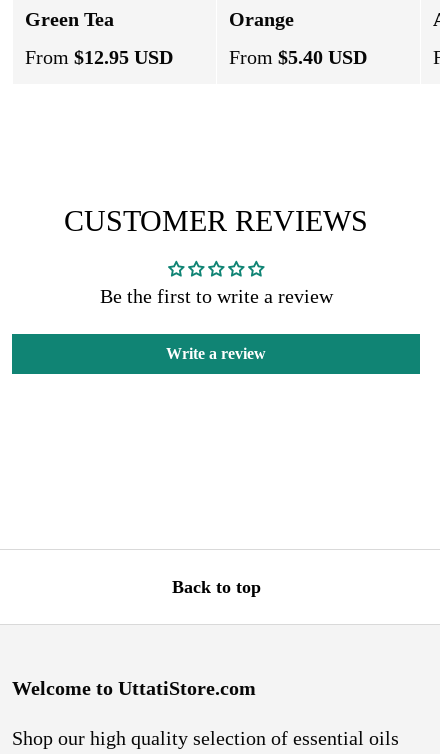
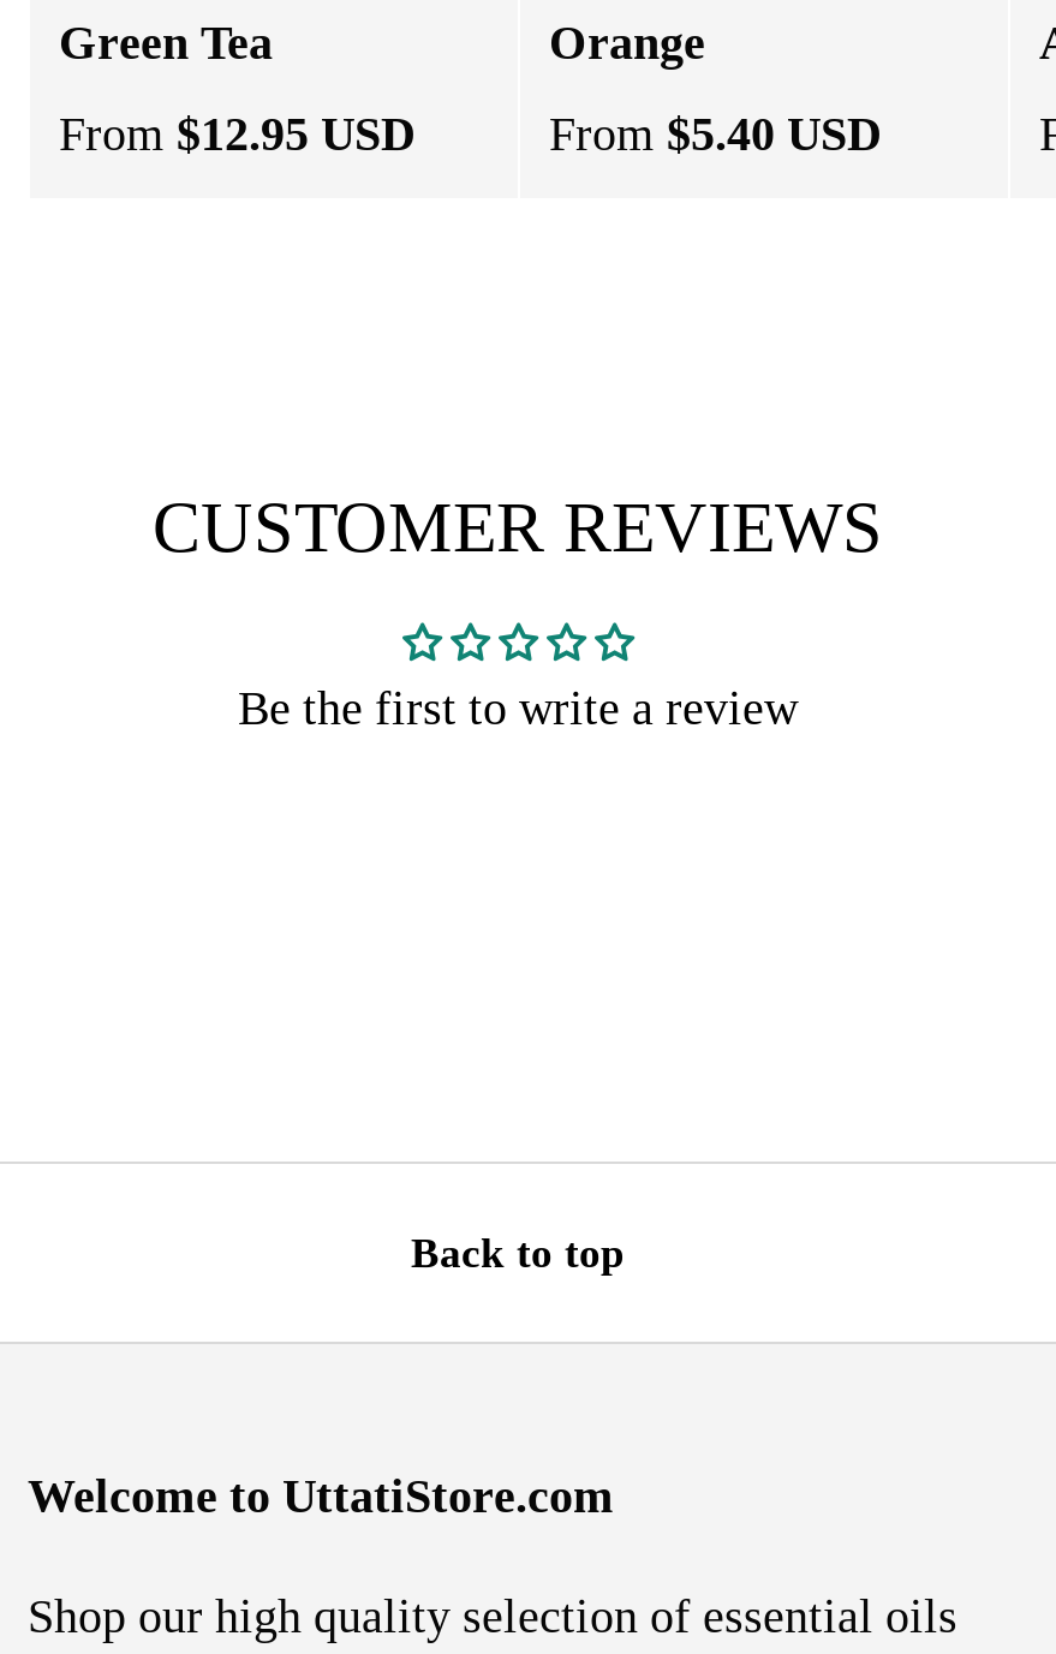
- Write a review
